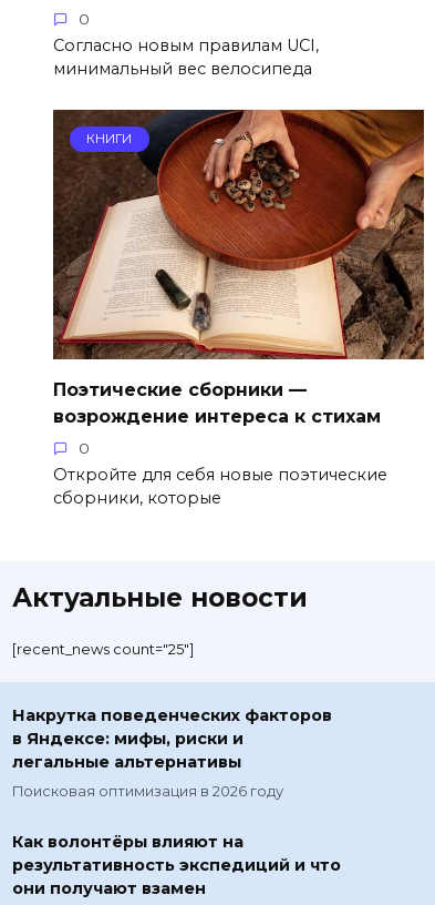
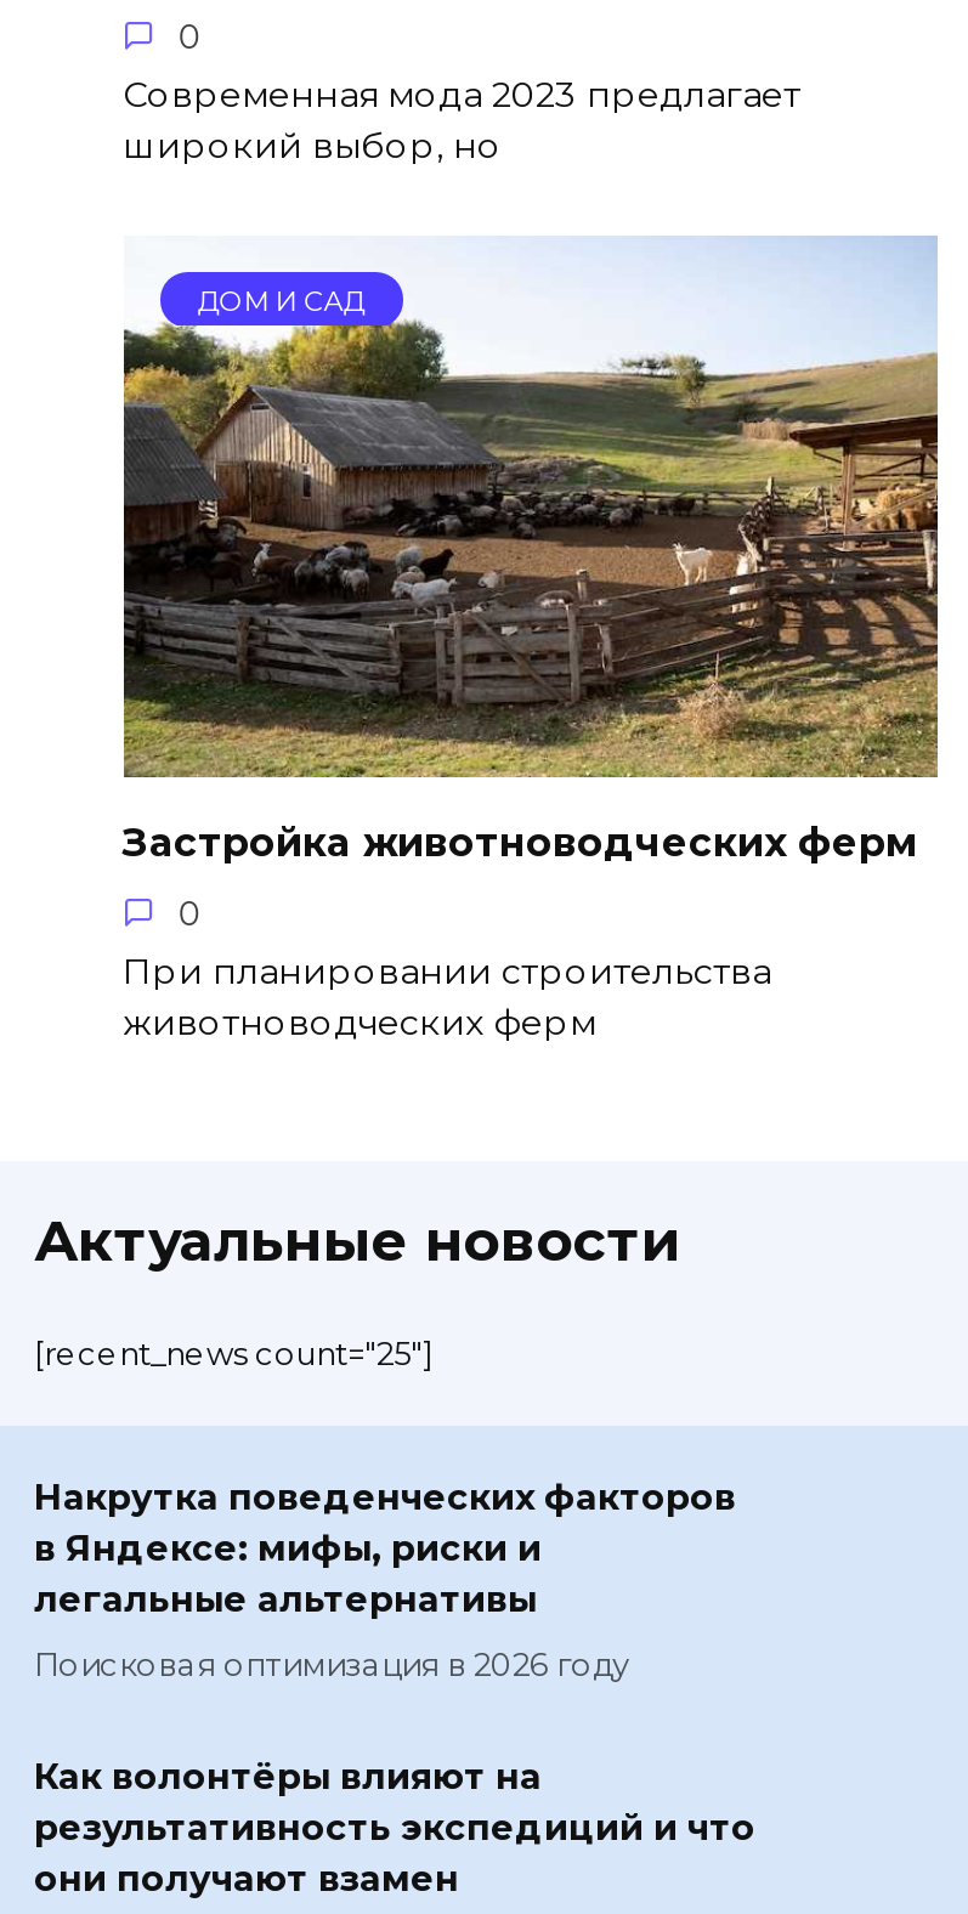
- Согласно новым правилам UCI,
- минимальный вес велосипеда
+ Современная мода 2023 предлагает
+ широкий выбор, но

- [image]
- КНИГИ
+ [image]
+ ДОМ И САД

- Поэтические сборники —
- возрождение интереса к стихам
+ Застройка животноводческих ферм

- Откройте для себя новые поэтические
- сборники, которые
+ При планировании строительства
+ животноводческих ферм
